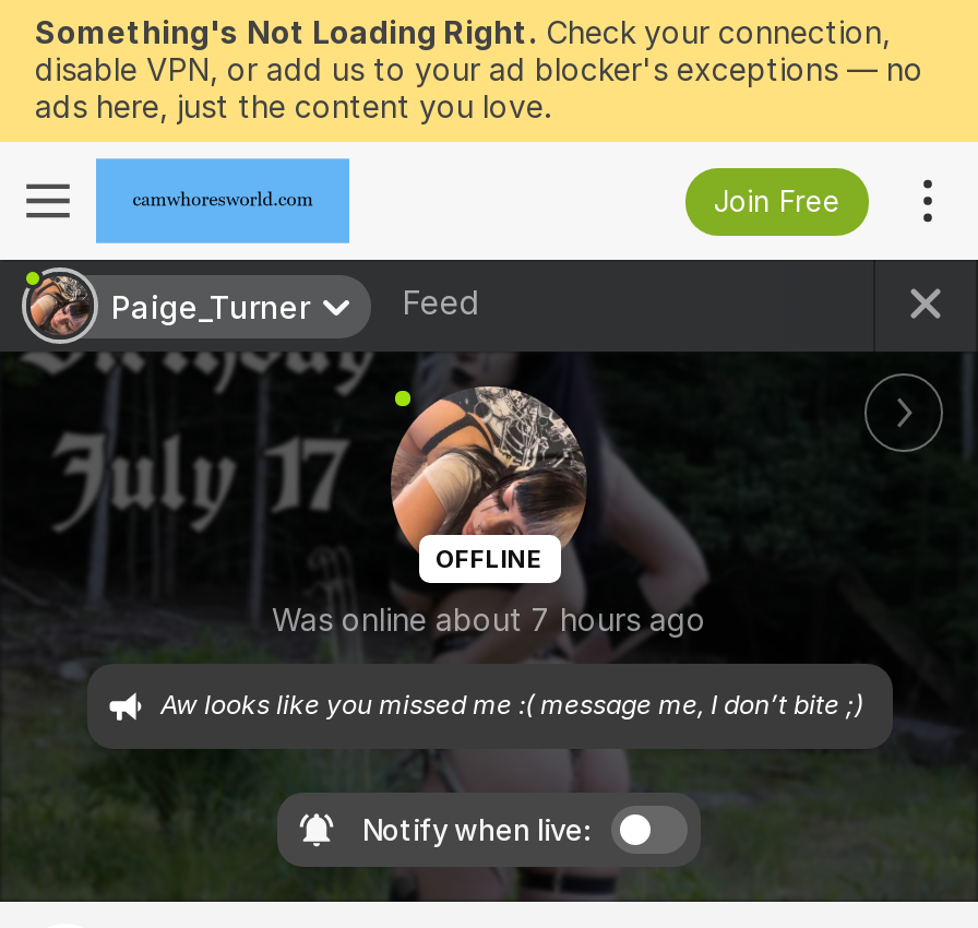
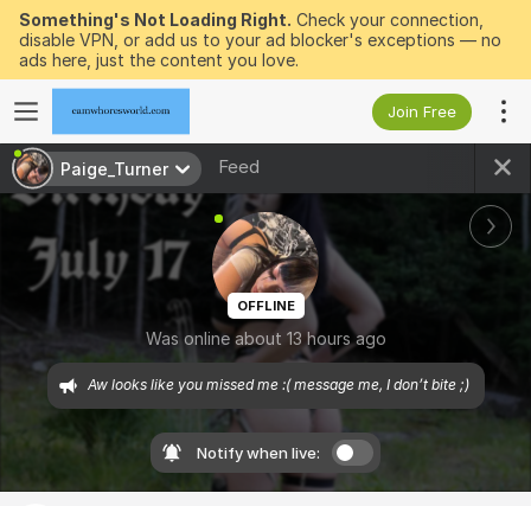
- Was online about 7 hours ago
+ Was online about 13 hours ago
